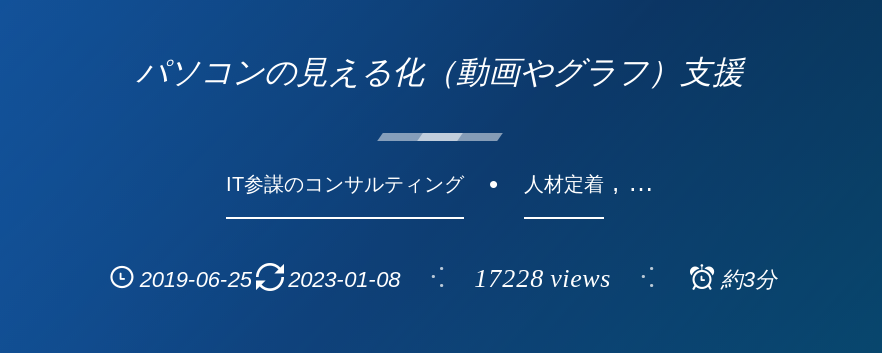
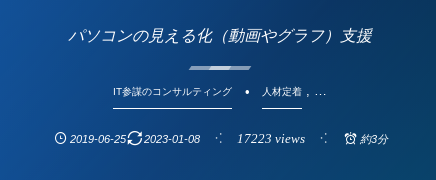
- 17228 views
+ 17223 views
